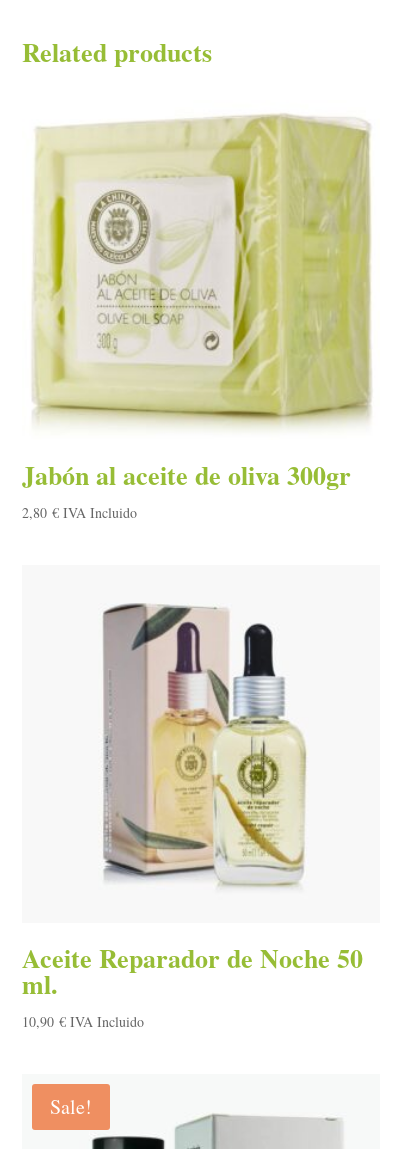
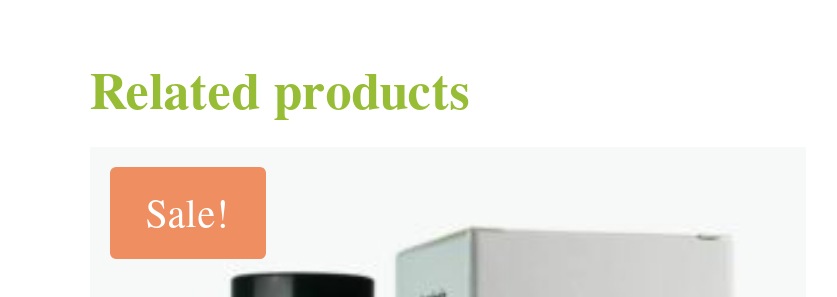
- [image]
- Jabón al aceite de oliva 300gr
- 2,80 € IVA Incluido

- [image]

- Aceite Reparador de Noche 50
- ml.
- 10,90 € IVA Incluido
